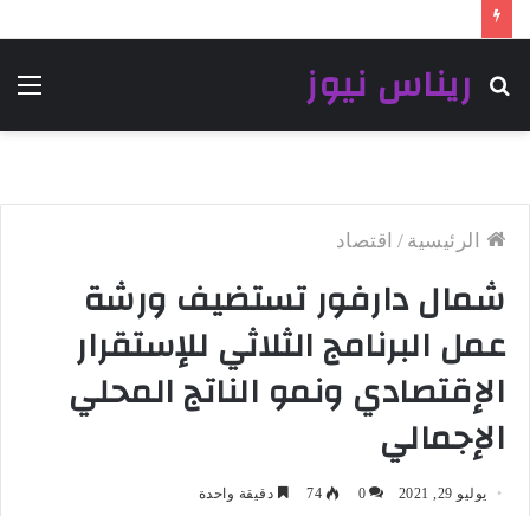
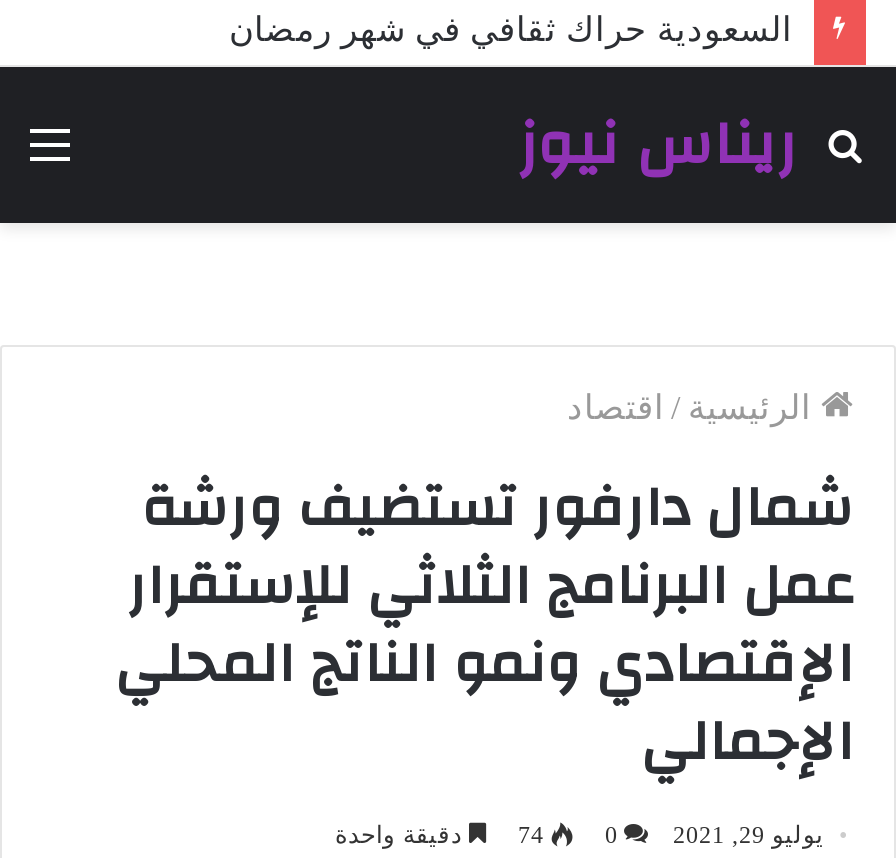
+ السعودية حراك ثقافي في شهر رمضان
